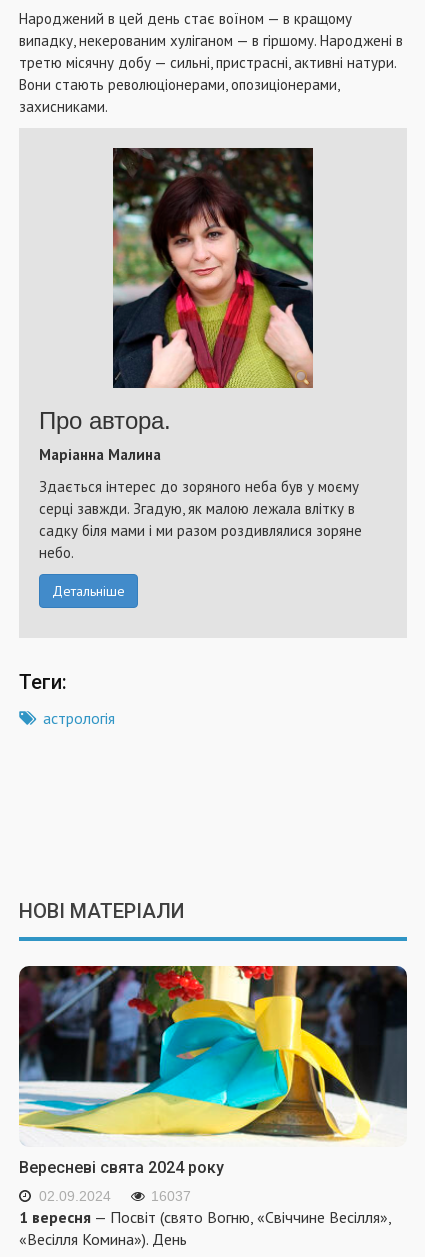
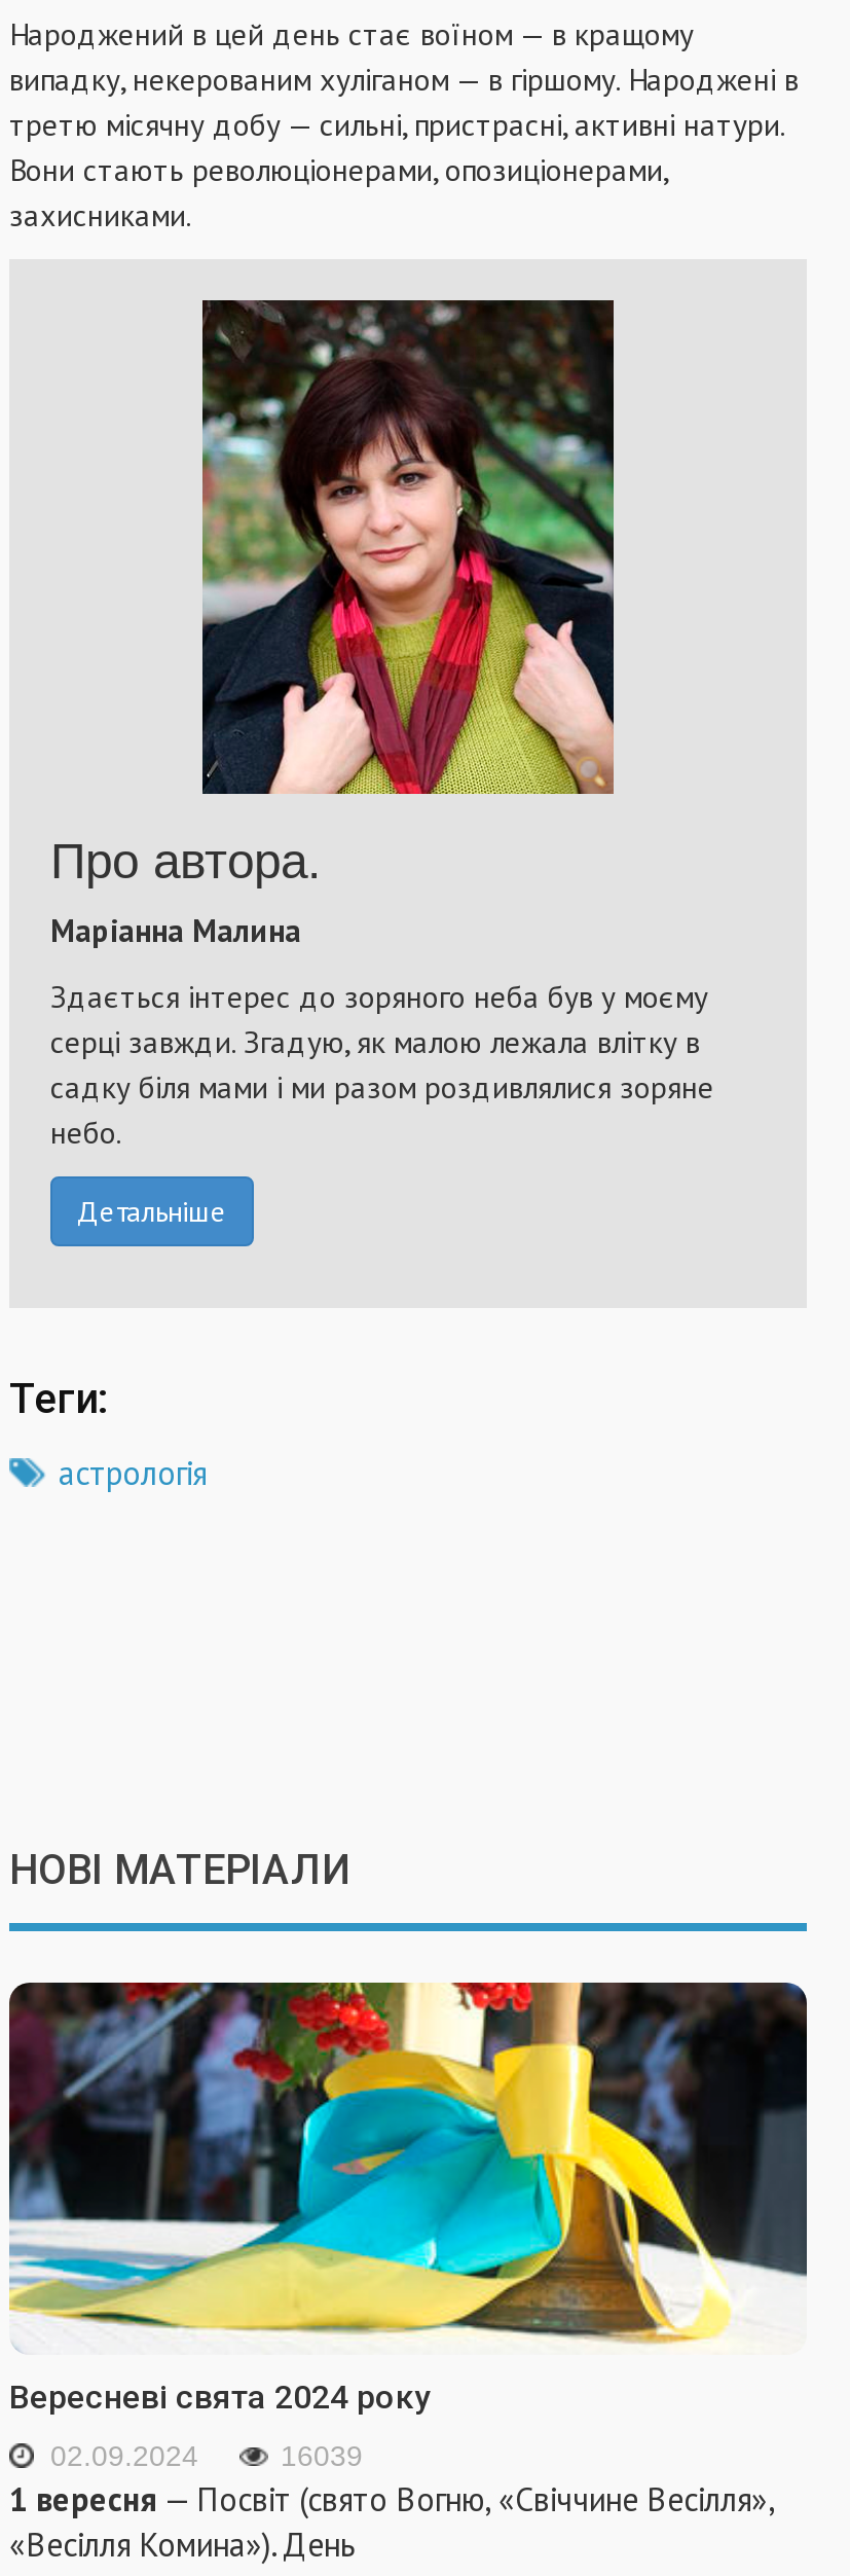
- 16037
+ 16039
